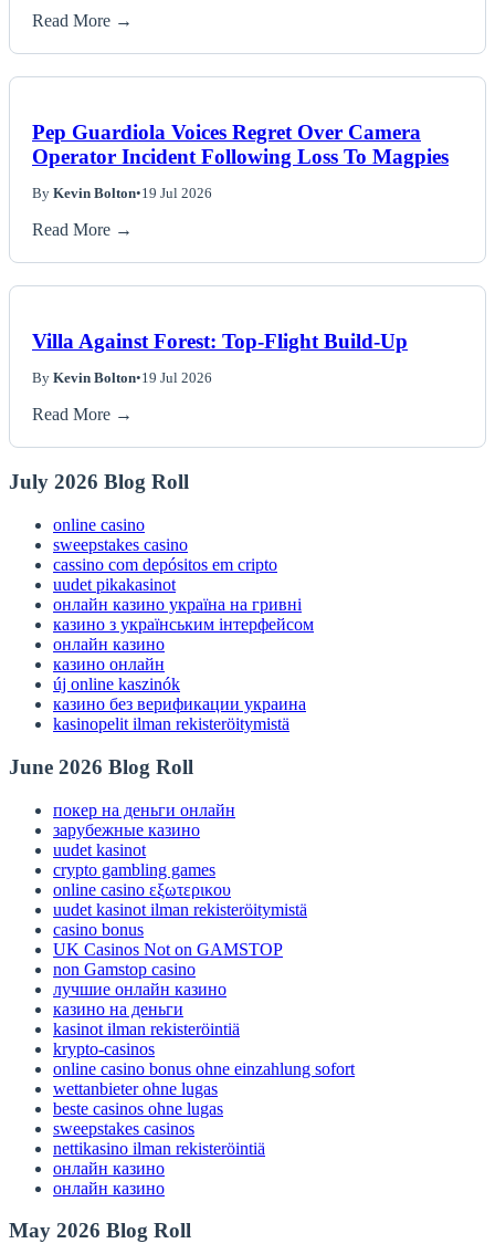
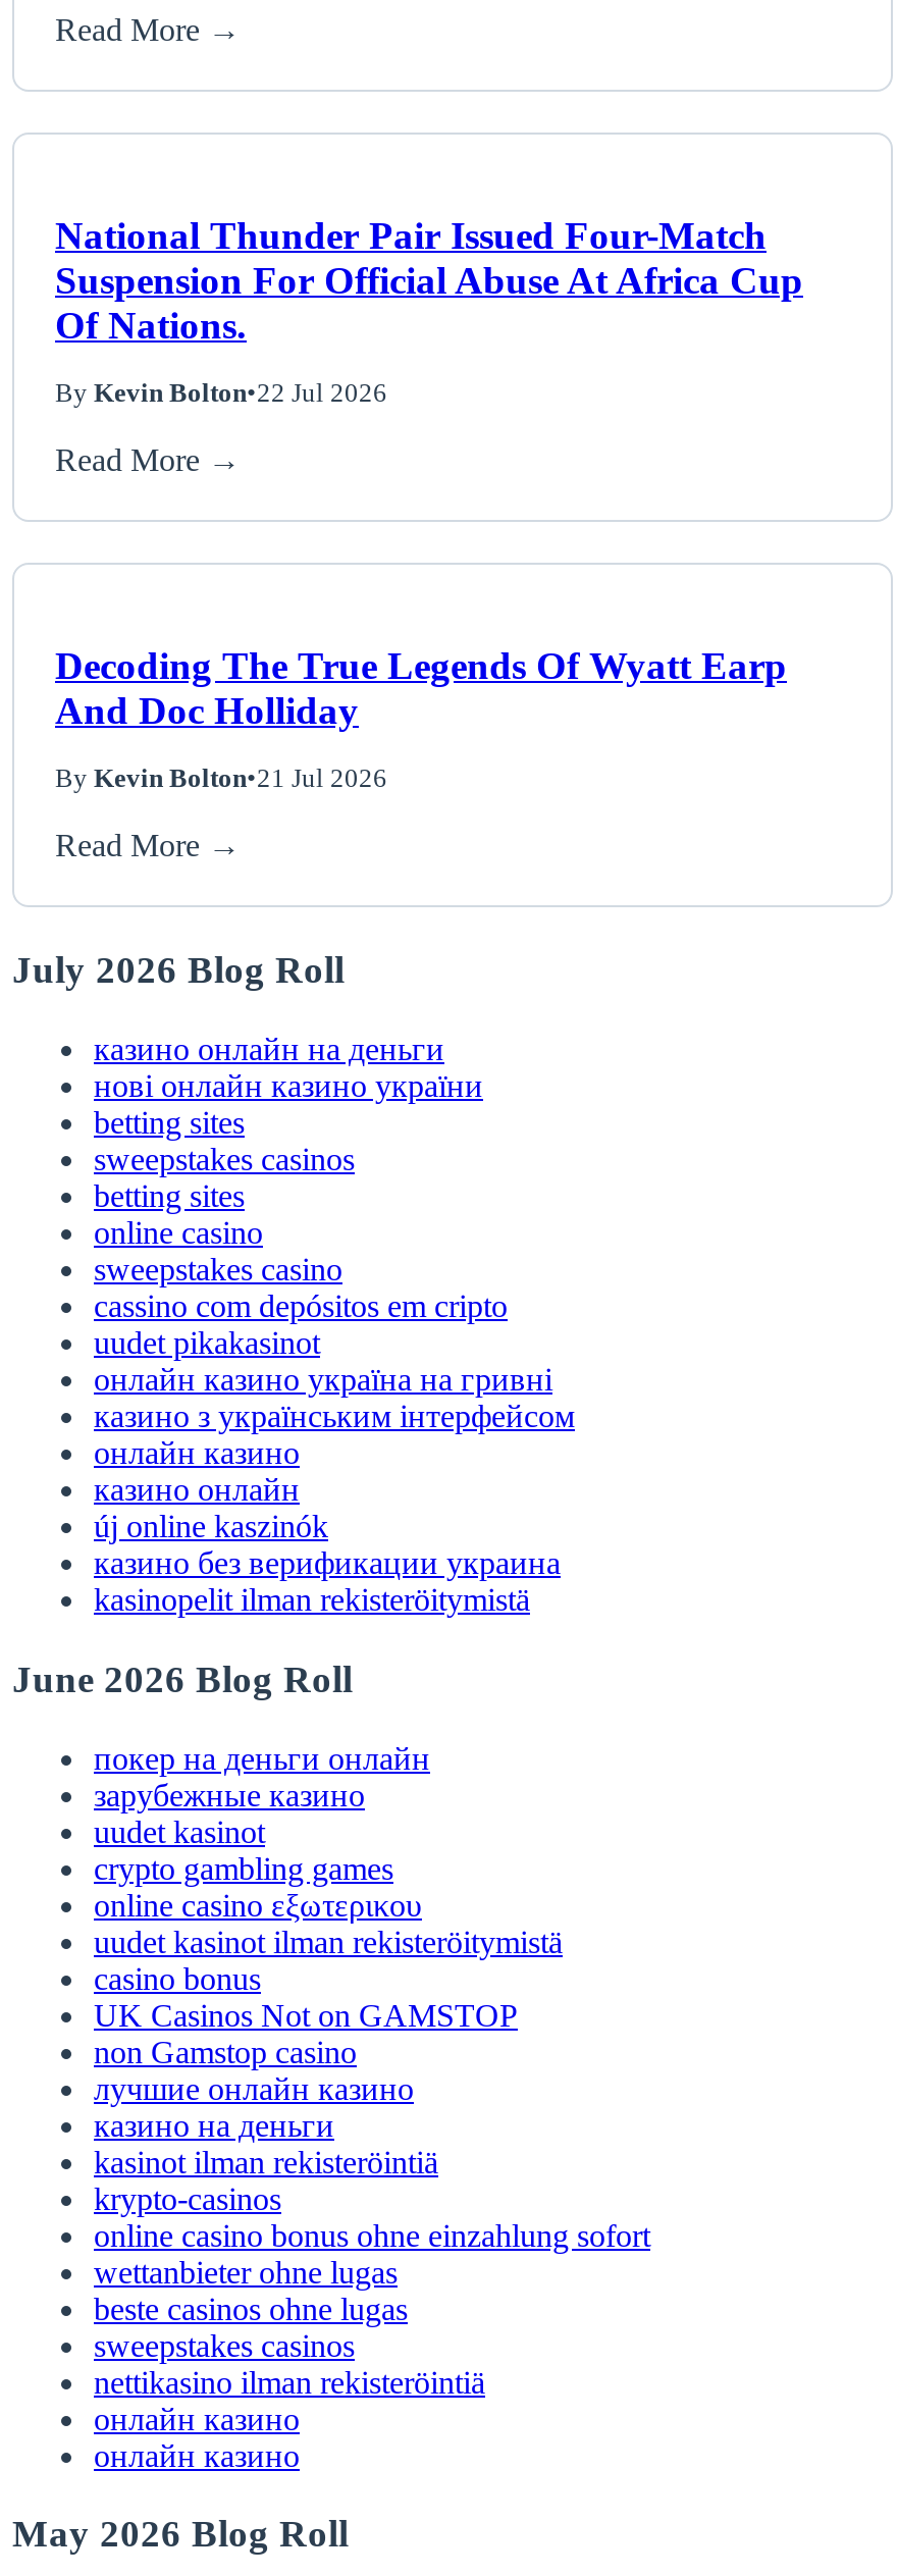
- Pep Guardiola Voices Regret Over Camera
- Operator Incident Following Loss To Magpies
+ National Thunder Pair Issued Four-Match
+ Suspension For Official Abuse At Africa Cup
+ Of Nations.

- By Kevin Bolton•19 Jul 2026
+ By Kevin Bolton•22 Jul 2026

- Villa Against Forest: Top-Flight Build-Up
+ Decoding The True Legends Of Wyatt Earp
+ And Doc Holliday

- By Kevin Bolton•19 Jul 2026
+ By Kevin Bolton•21 Jul 2026

+ казино онлайн на деньги
+ нові онлайн казино україни
+ betting sites
+ sweepstakes casinos
+ betting sites
